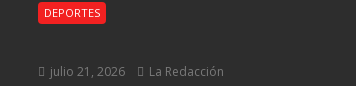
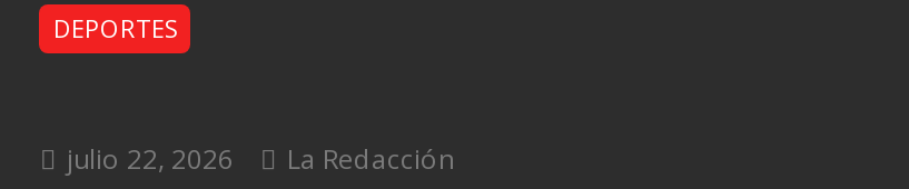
- julio 21, 2026 La Redacción
+ julio 22, 2026 La Redacción
